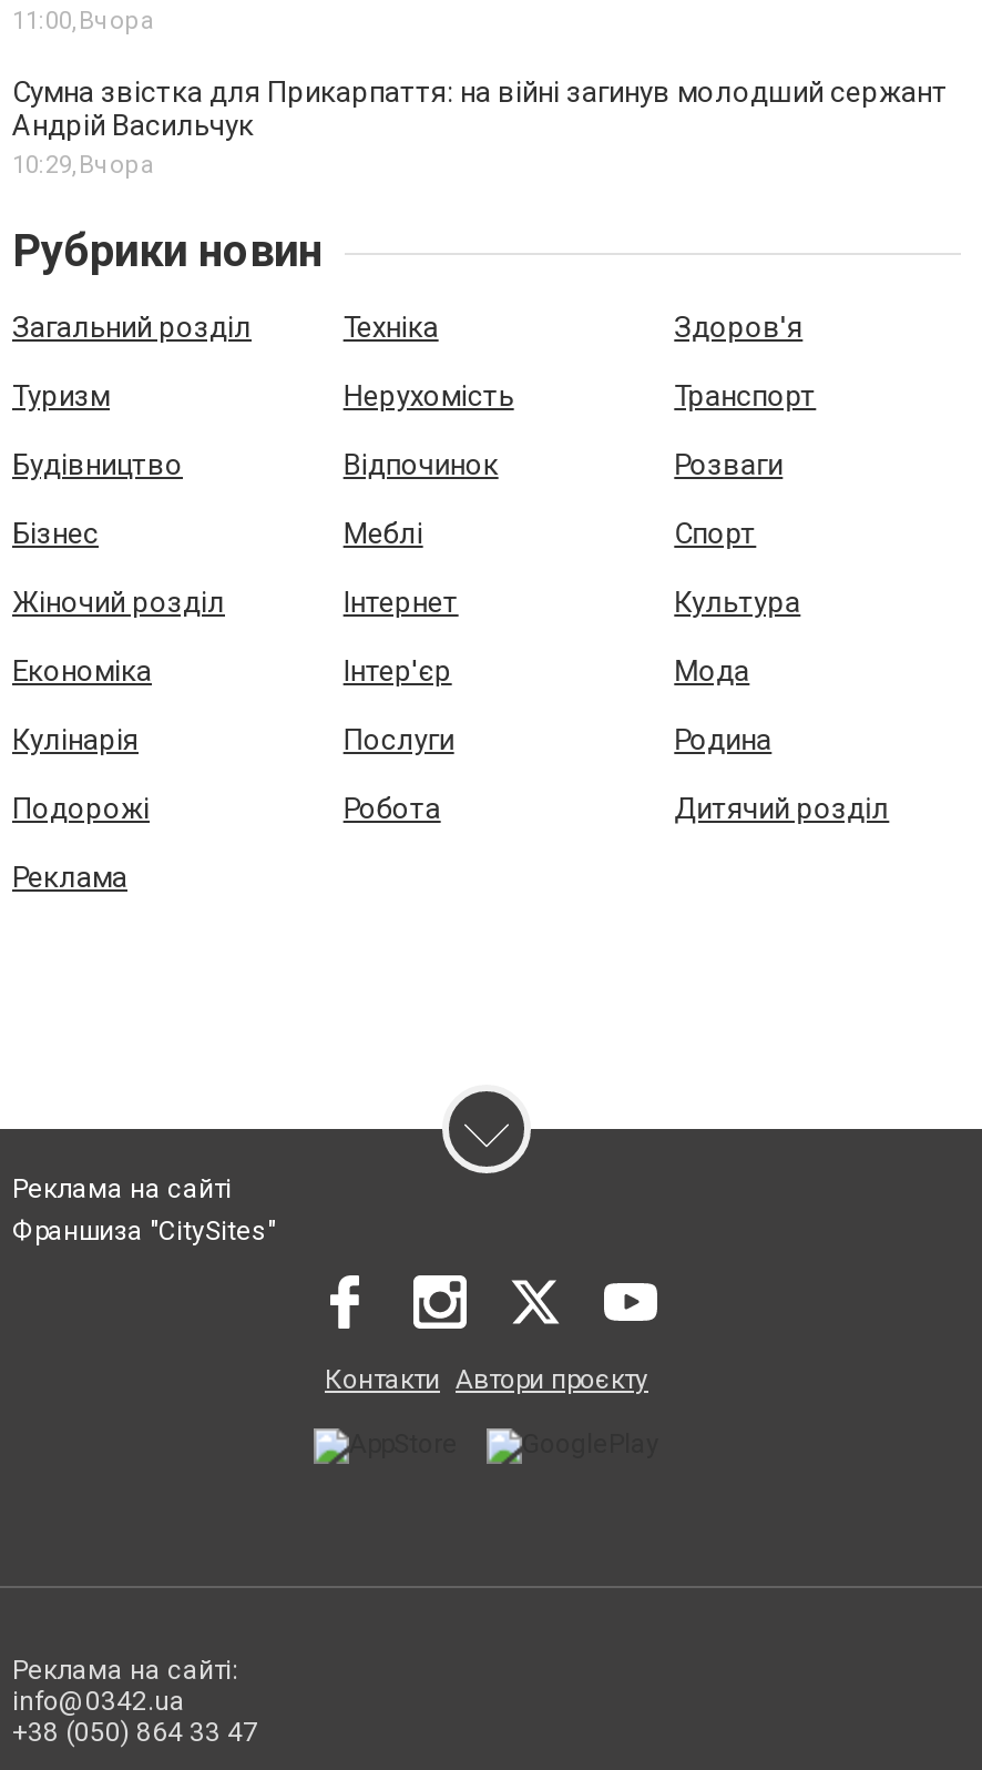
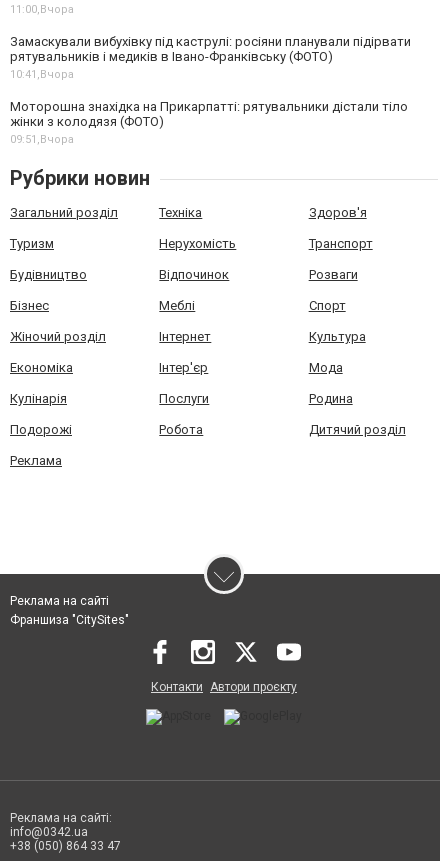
- Сумна звістка для Прикарпаття: на війні загинув молодший сержант
- Андрій Васильчук
- 10:29, Вчора
+ Замаскували вибухівку під каструлі: росіяни планували підірвати
+ рятувальників і медиків в Івано-Франківську (ФОТО)
+ 10:41, Вчора
+ Моторошна знахідка на Прикарпатті: рятувальники дістали тіло
+ жінки з колодязя (ФОТО)
+ 09:51, Вчора
